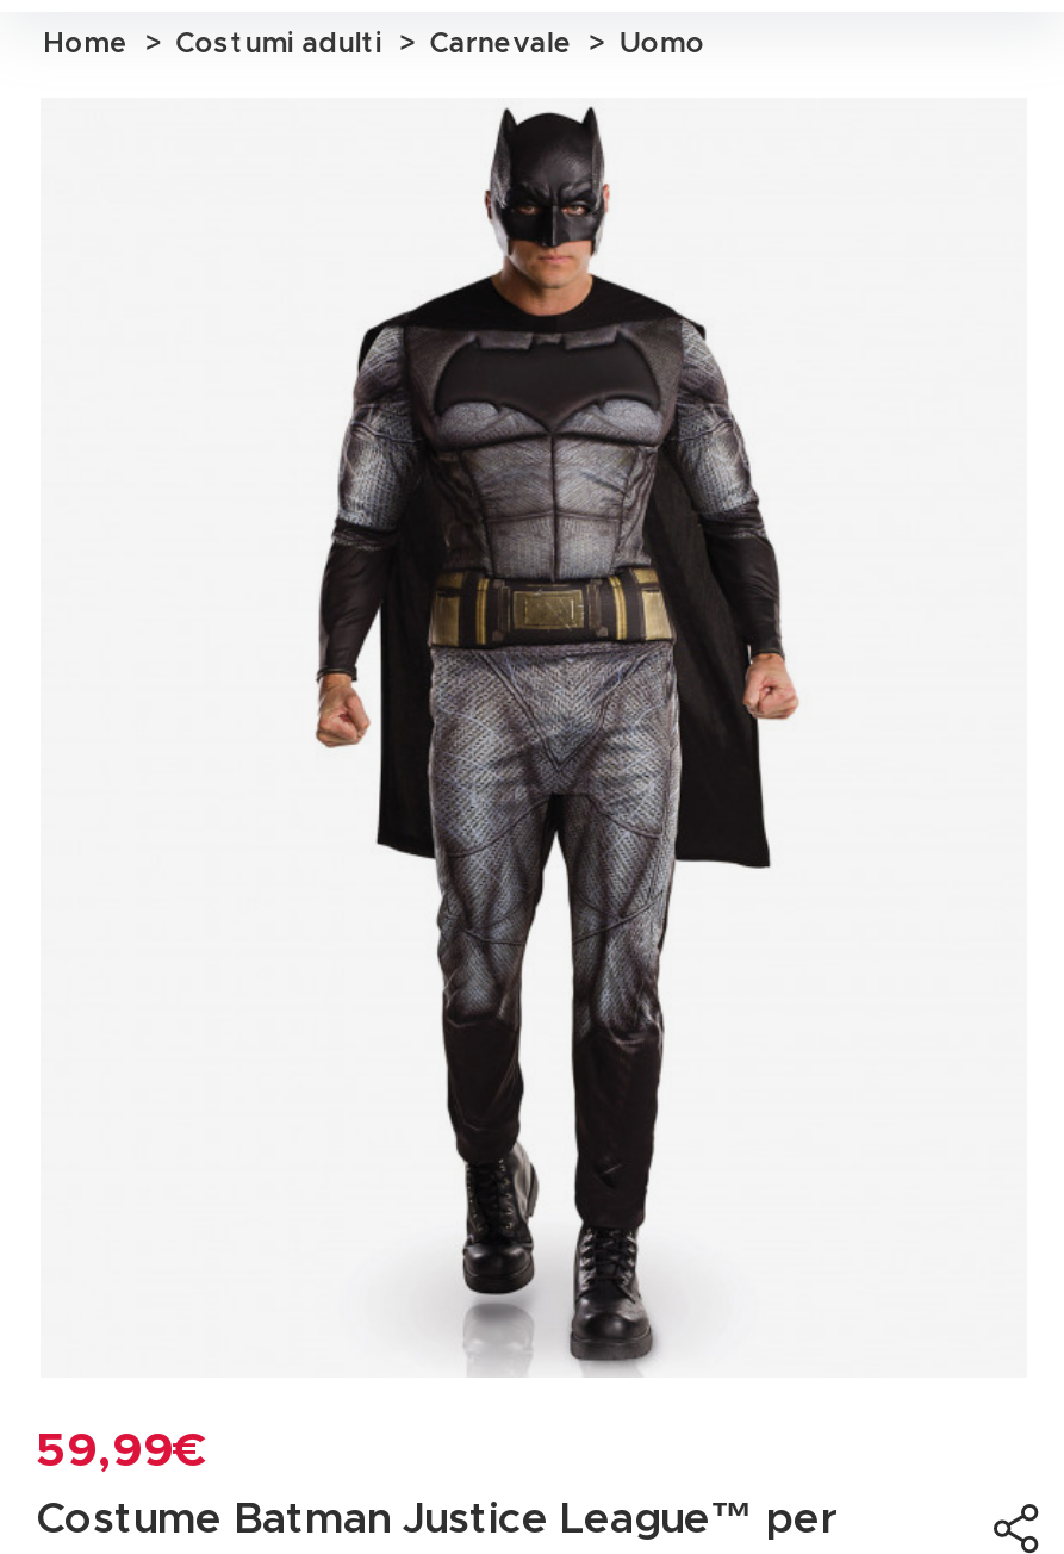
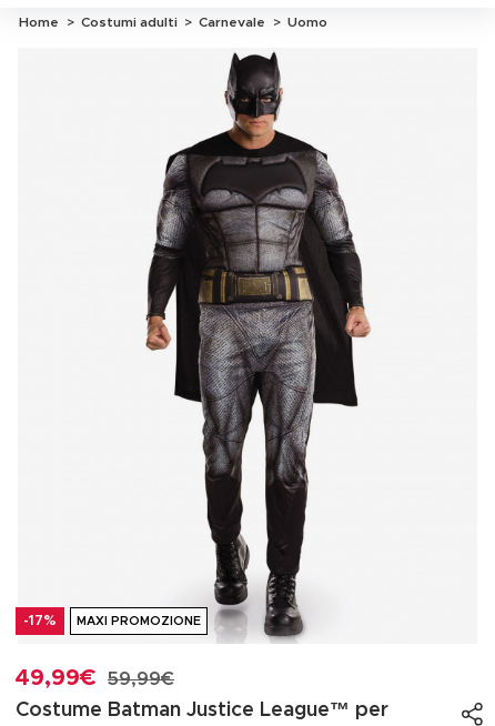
- 59,99€
+ -17%
+ MAXI PROMOZIONE
+ 49,99€ 59,99€
